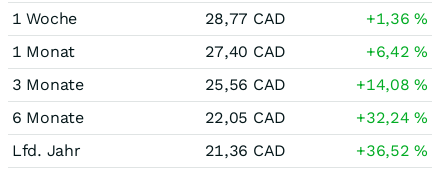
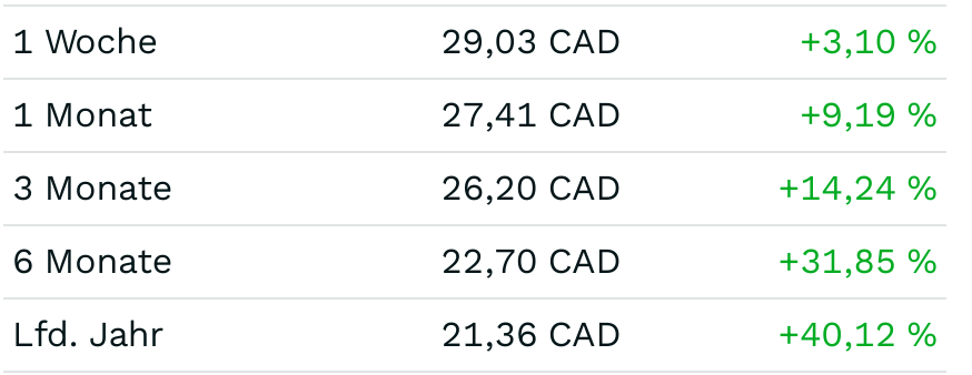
- 28,77 CAD
+ 29,03 CAD

- +1,36%
+ +3,10%

- 27,40 CAD
+ 27,41 CAD

- +6,42%
+ +9,19%

- 25,56 CAD
+ 26,20 CAD

- +14,08%
+ +14,24%

- 22,05 CAD
+ 22,70 CAD

- +32,24%
+ +31,85%

- +36,52%
+ +40,12%
